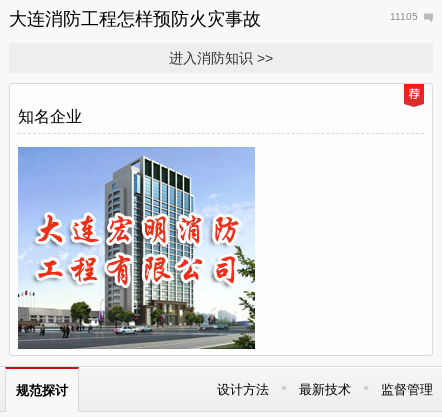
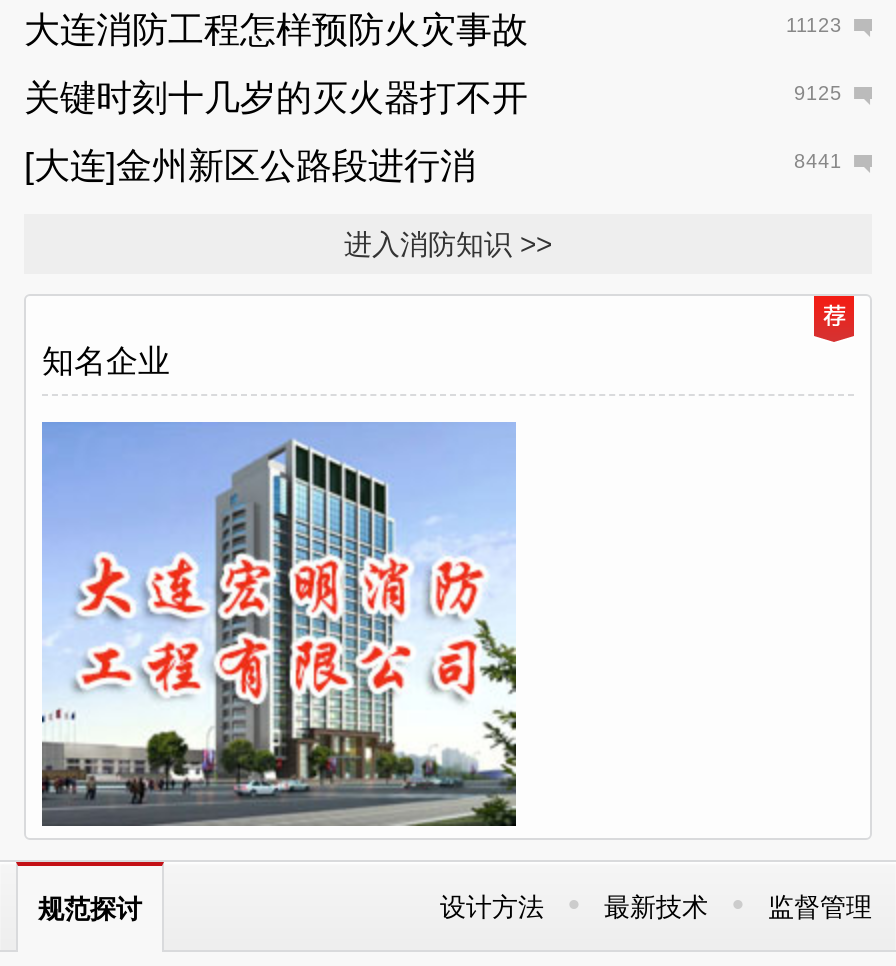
- 11105
+ 11123
+ 关键时刻十几岁的灭火器打不开
+ 9125
+ [大连]金州新区公路段进行消
+ 8441
